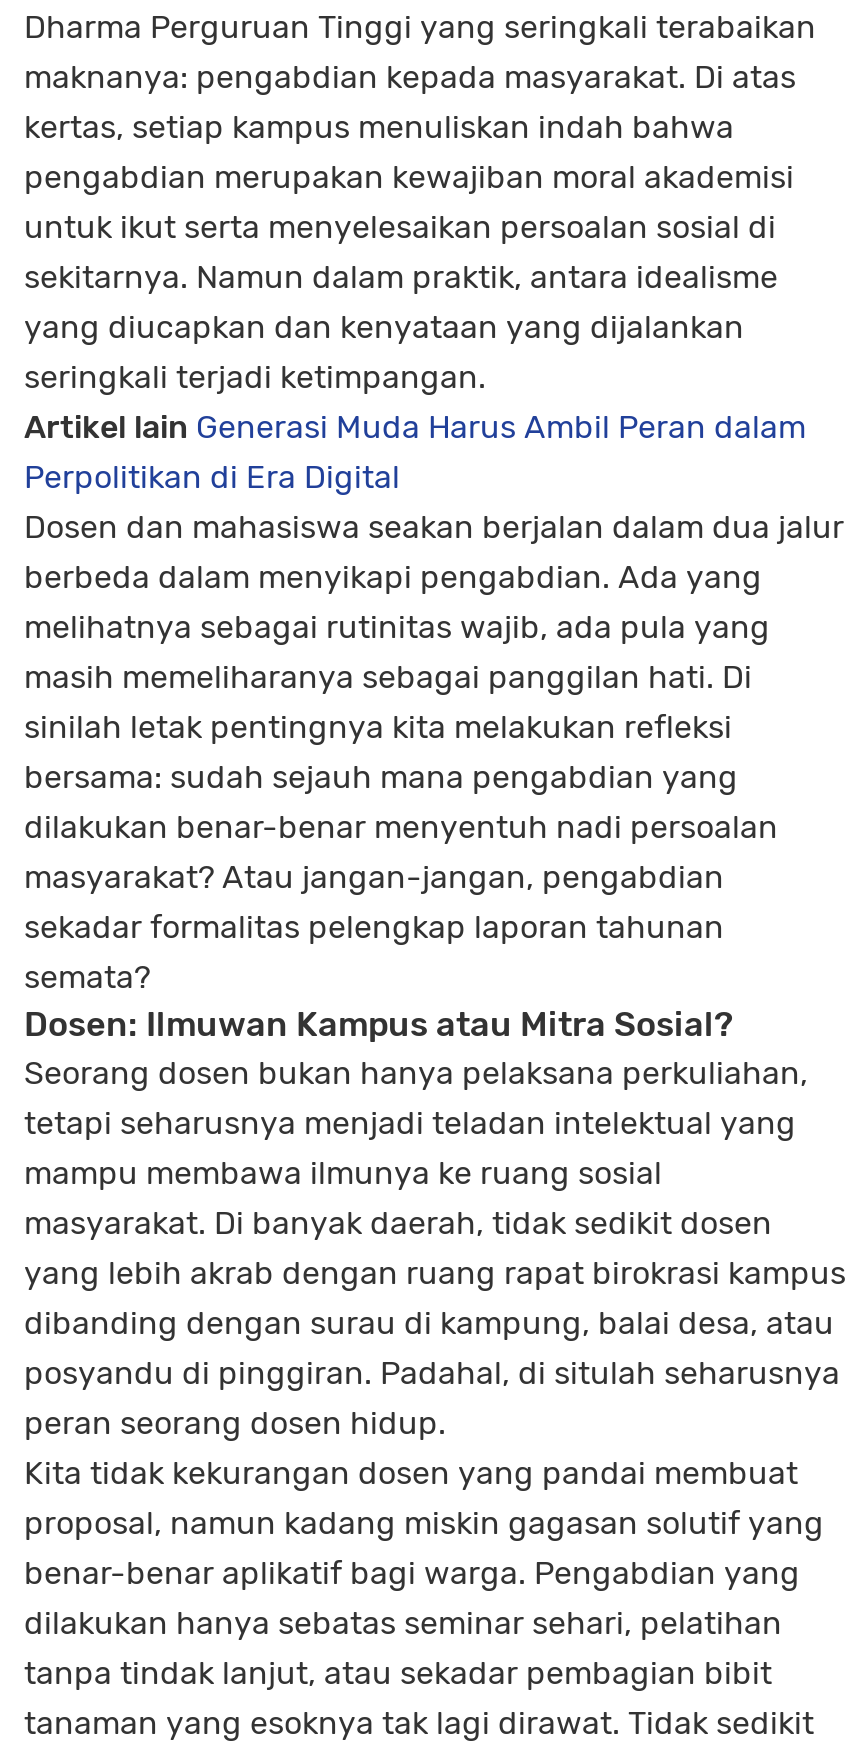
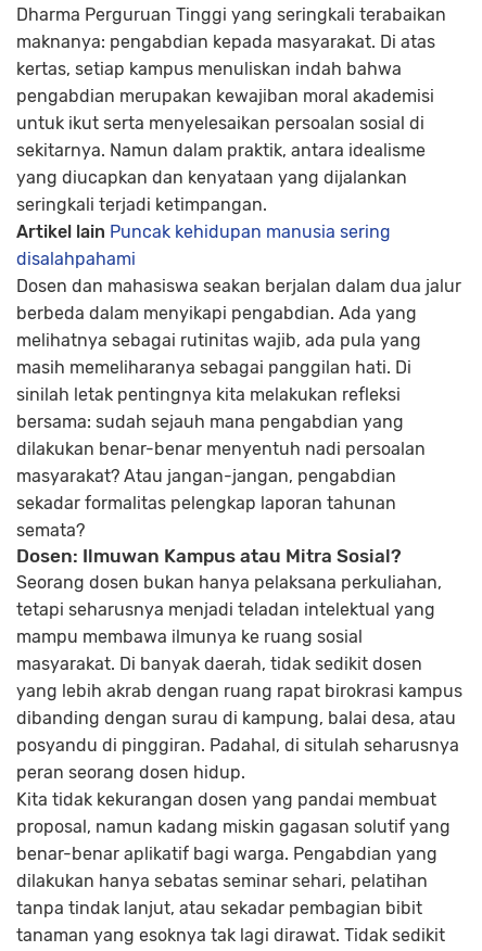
- Artikel lain Generasi Muda Harus Ambil Peran dalam
- Perpolitikan di Era Digital
+ Artikel lain Puncak kehidupan manusia sering
+ disalahpahami
